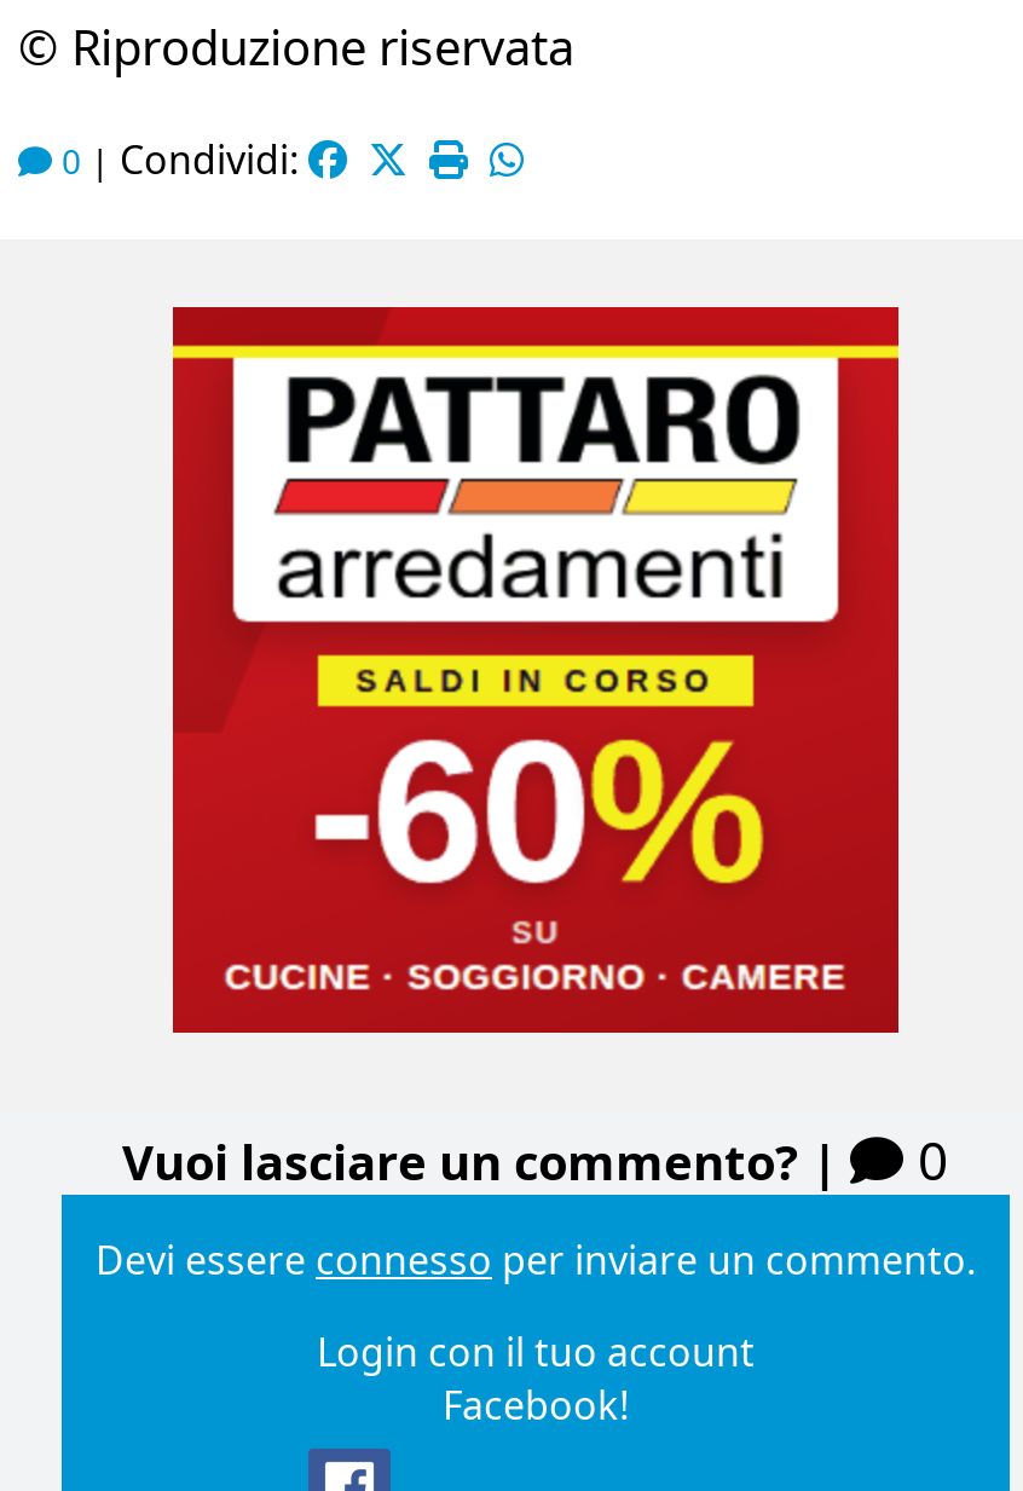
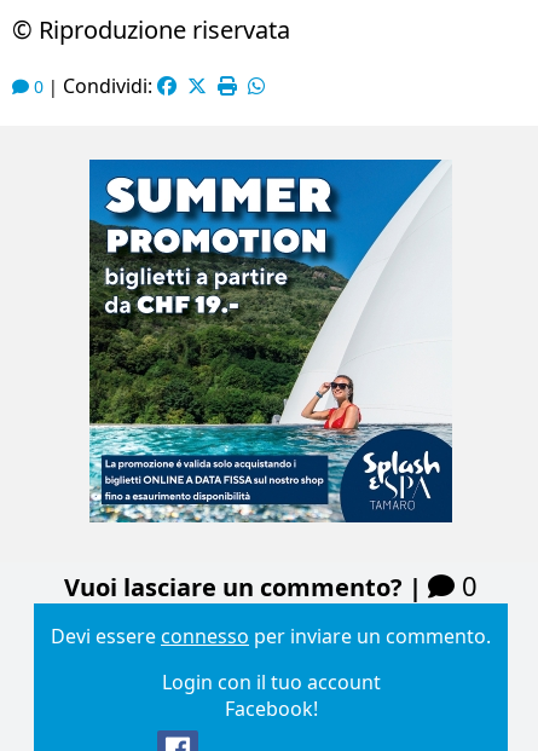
- [image]
+ [image]
